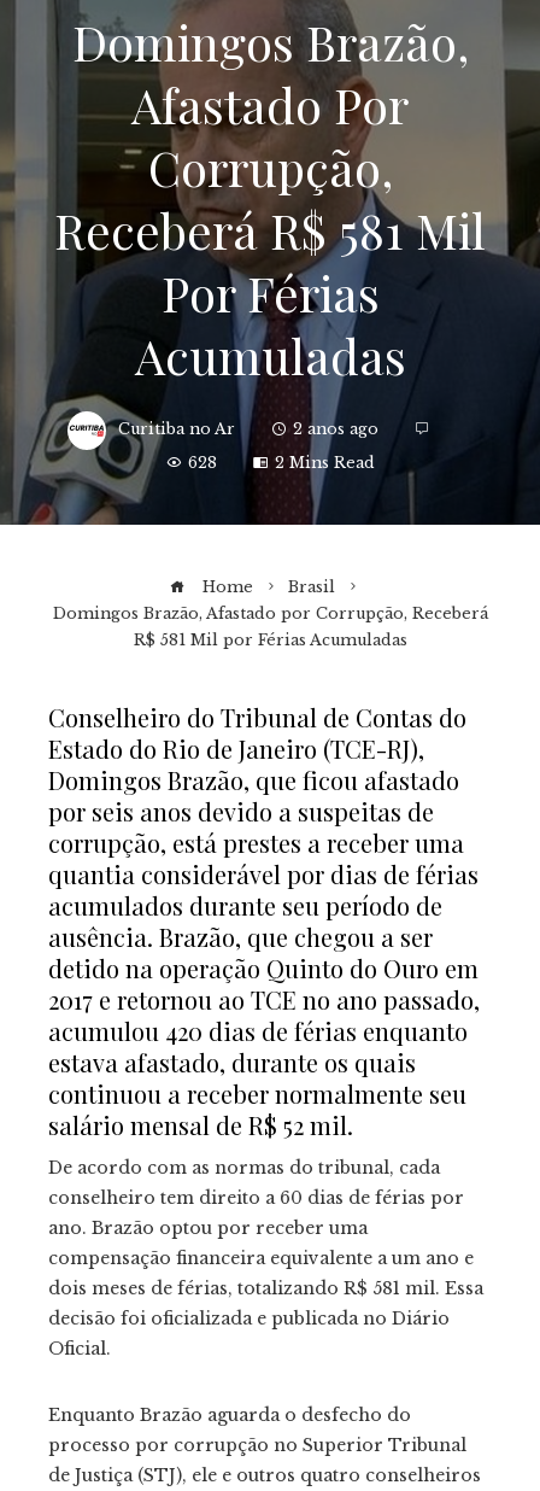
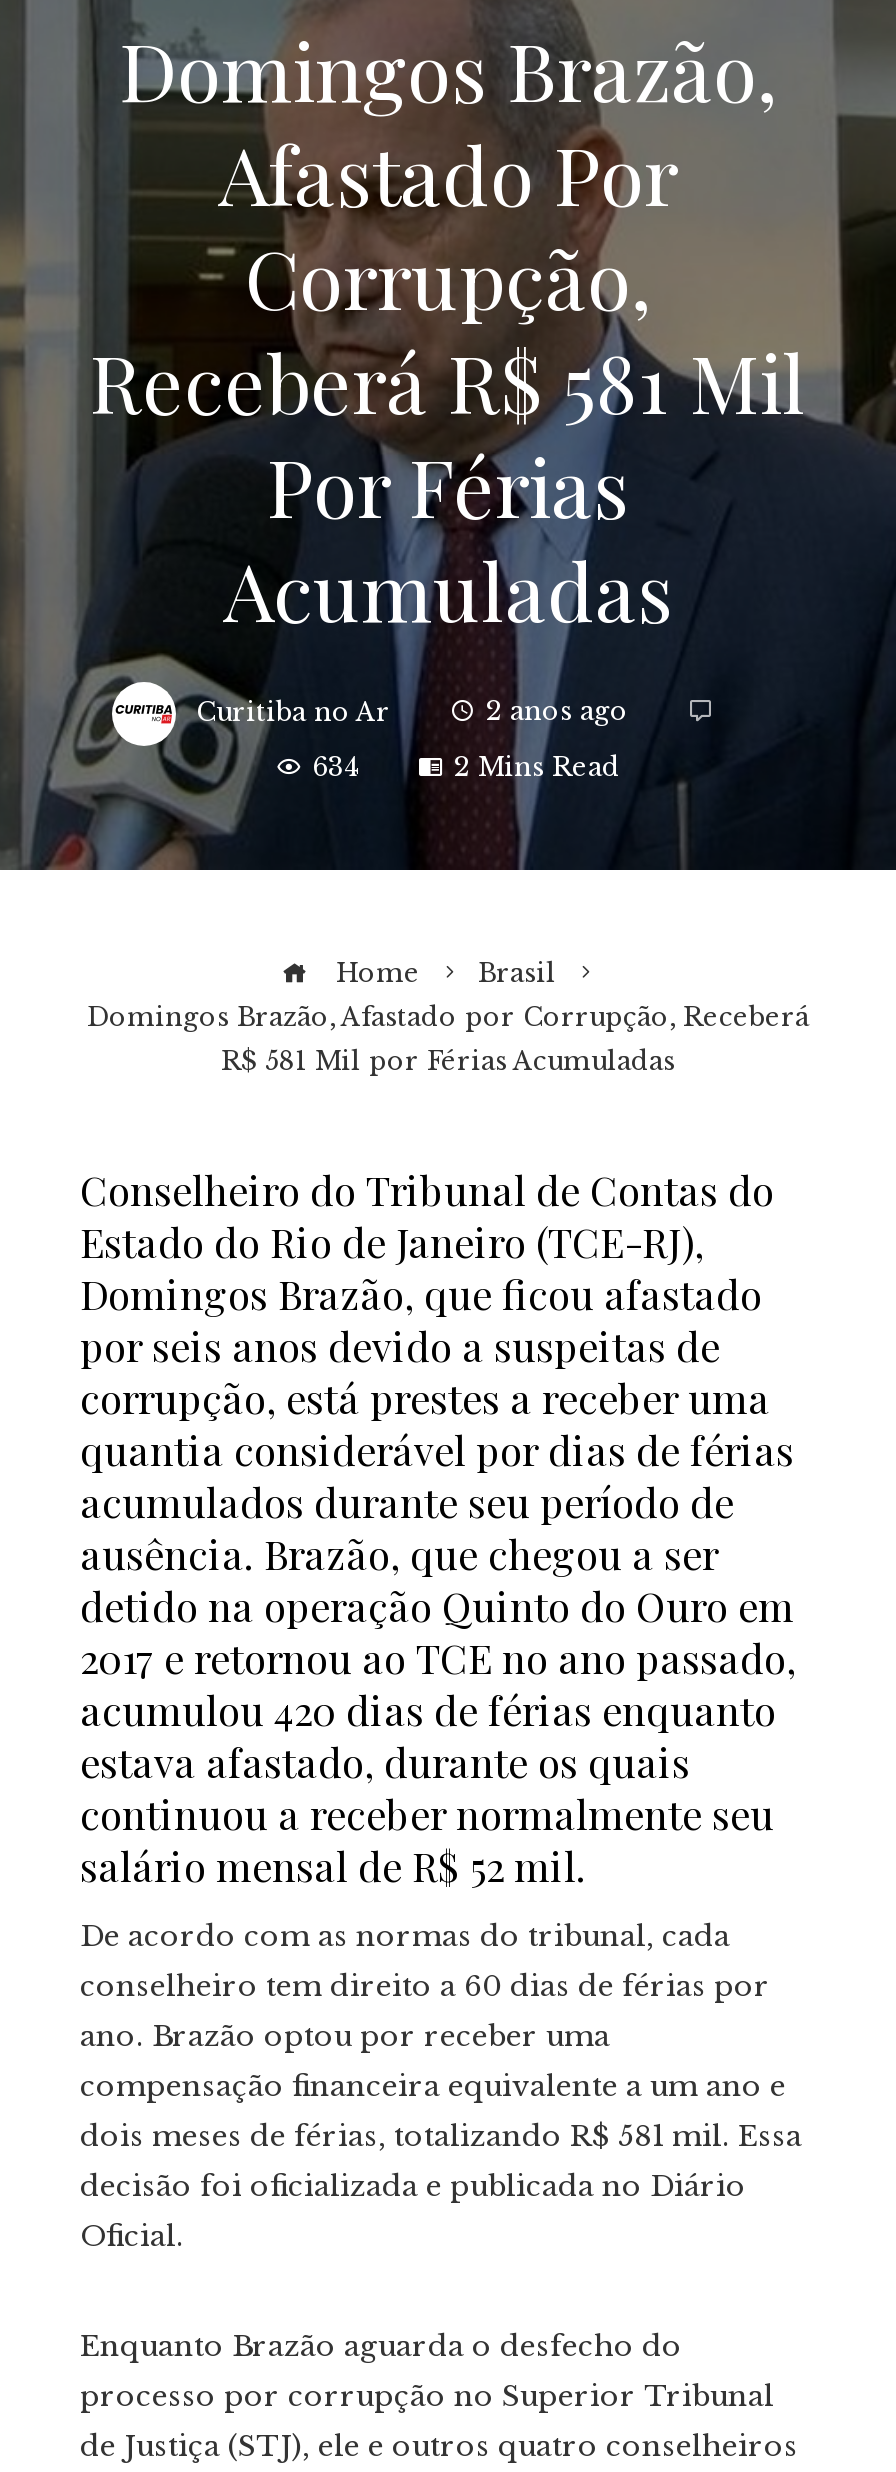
- 628
+ 634
